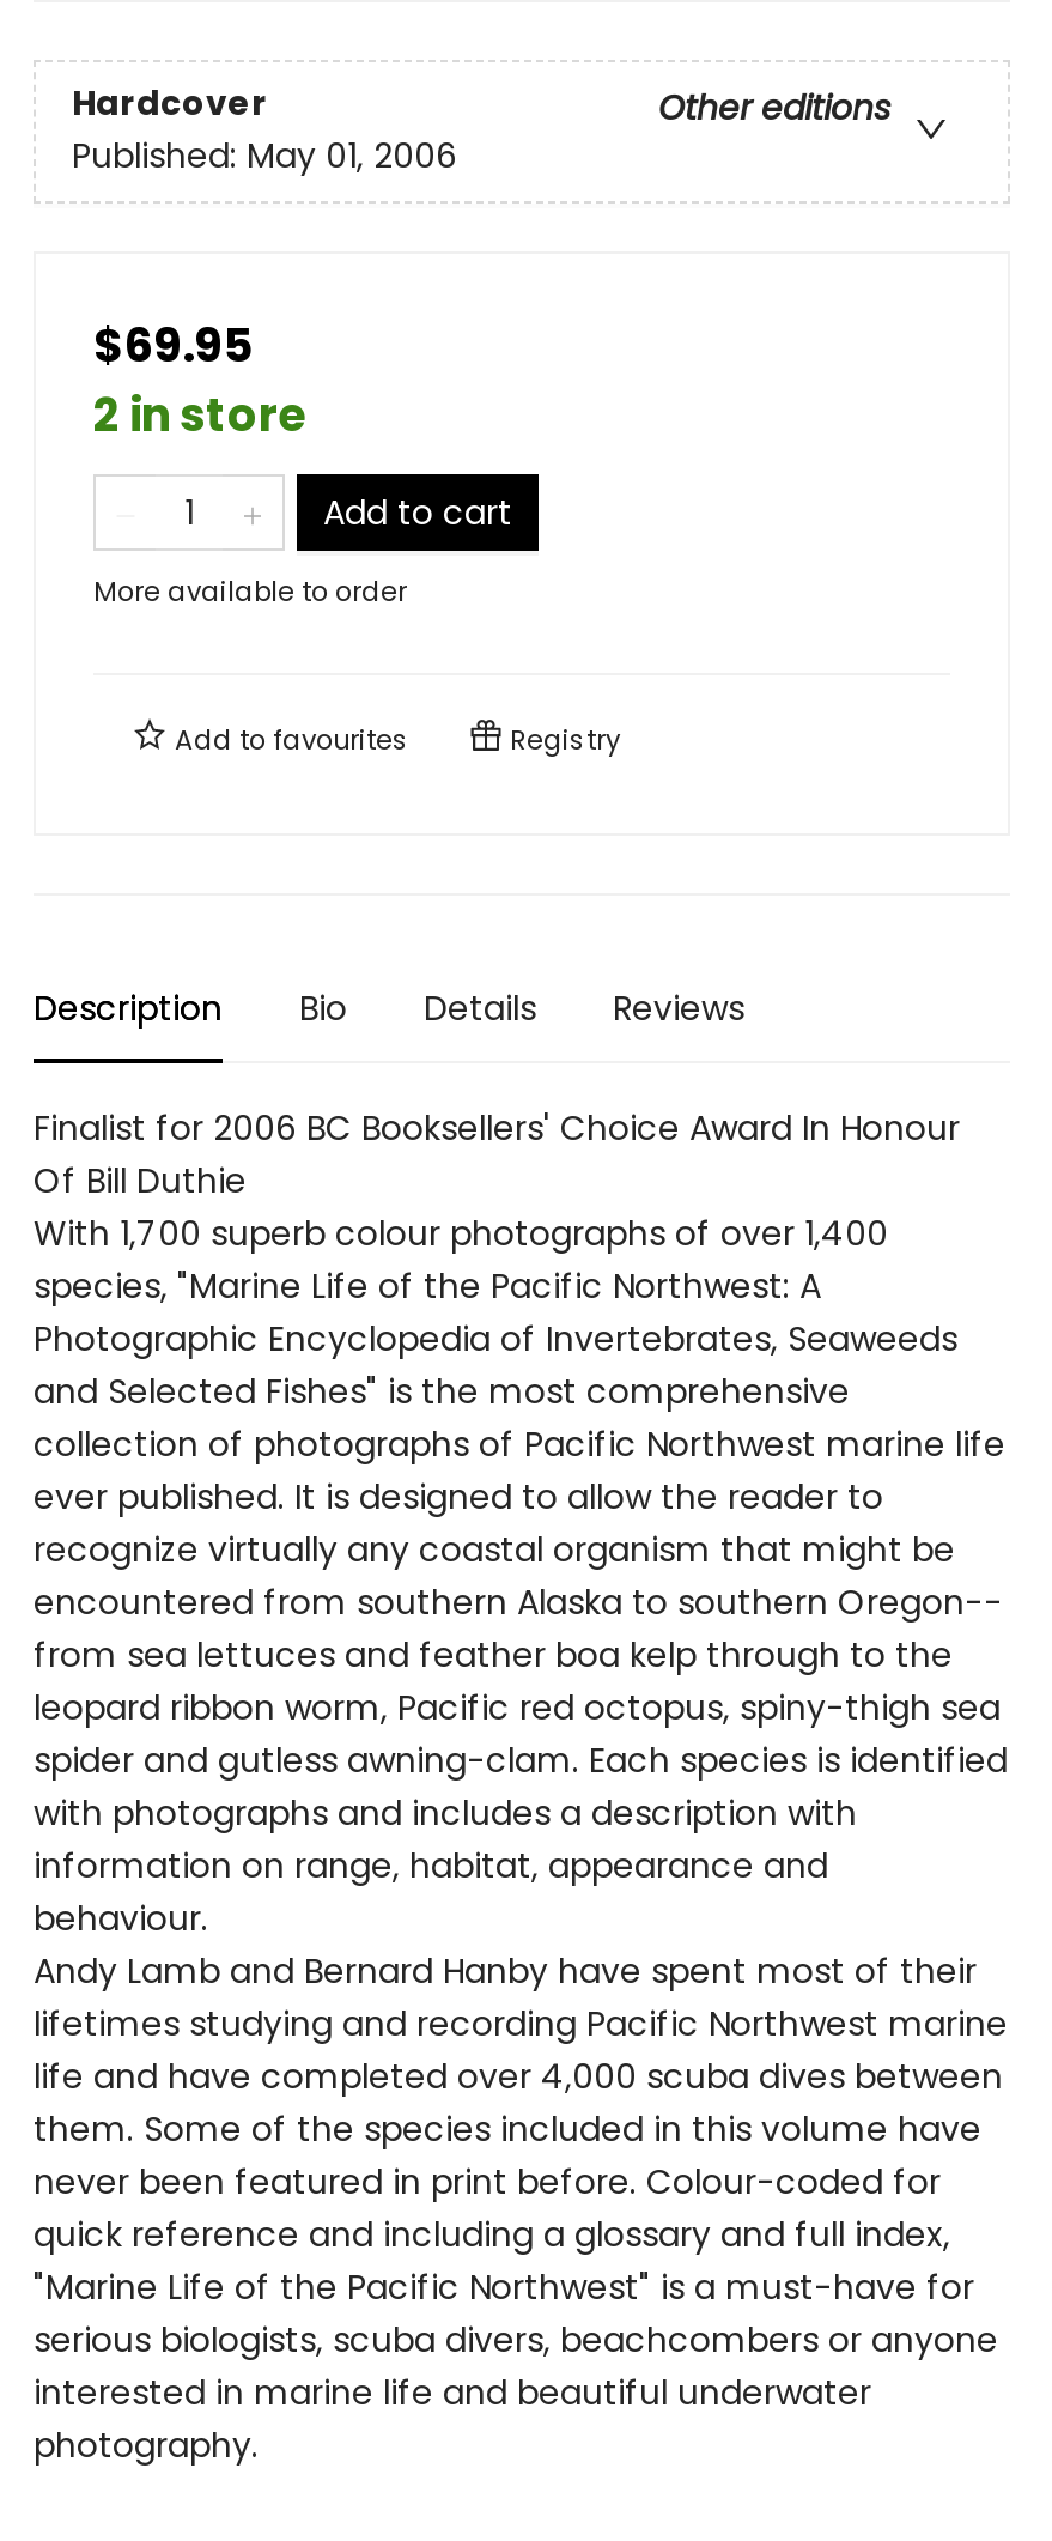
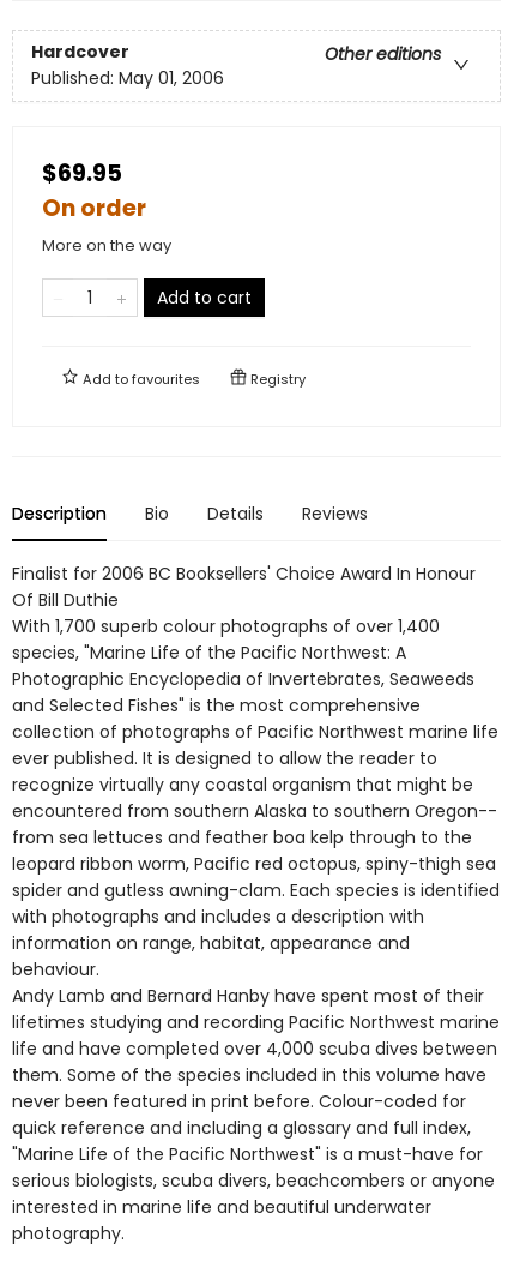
- 2 in store
+ On order
+ More on the way

moved down: Add to cart

- More available to order
